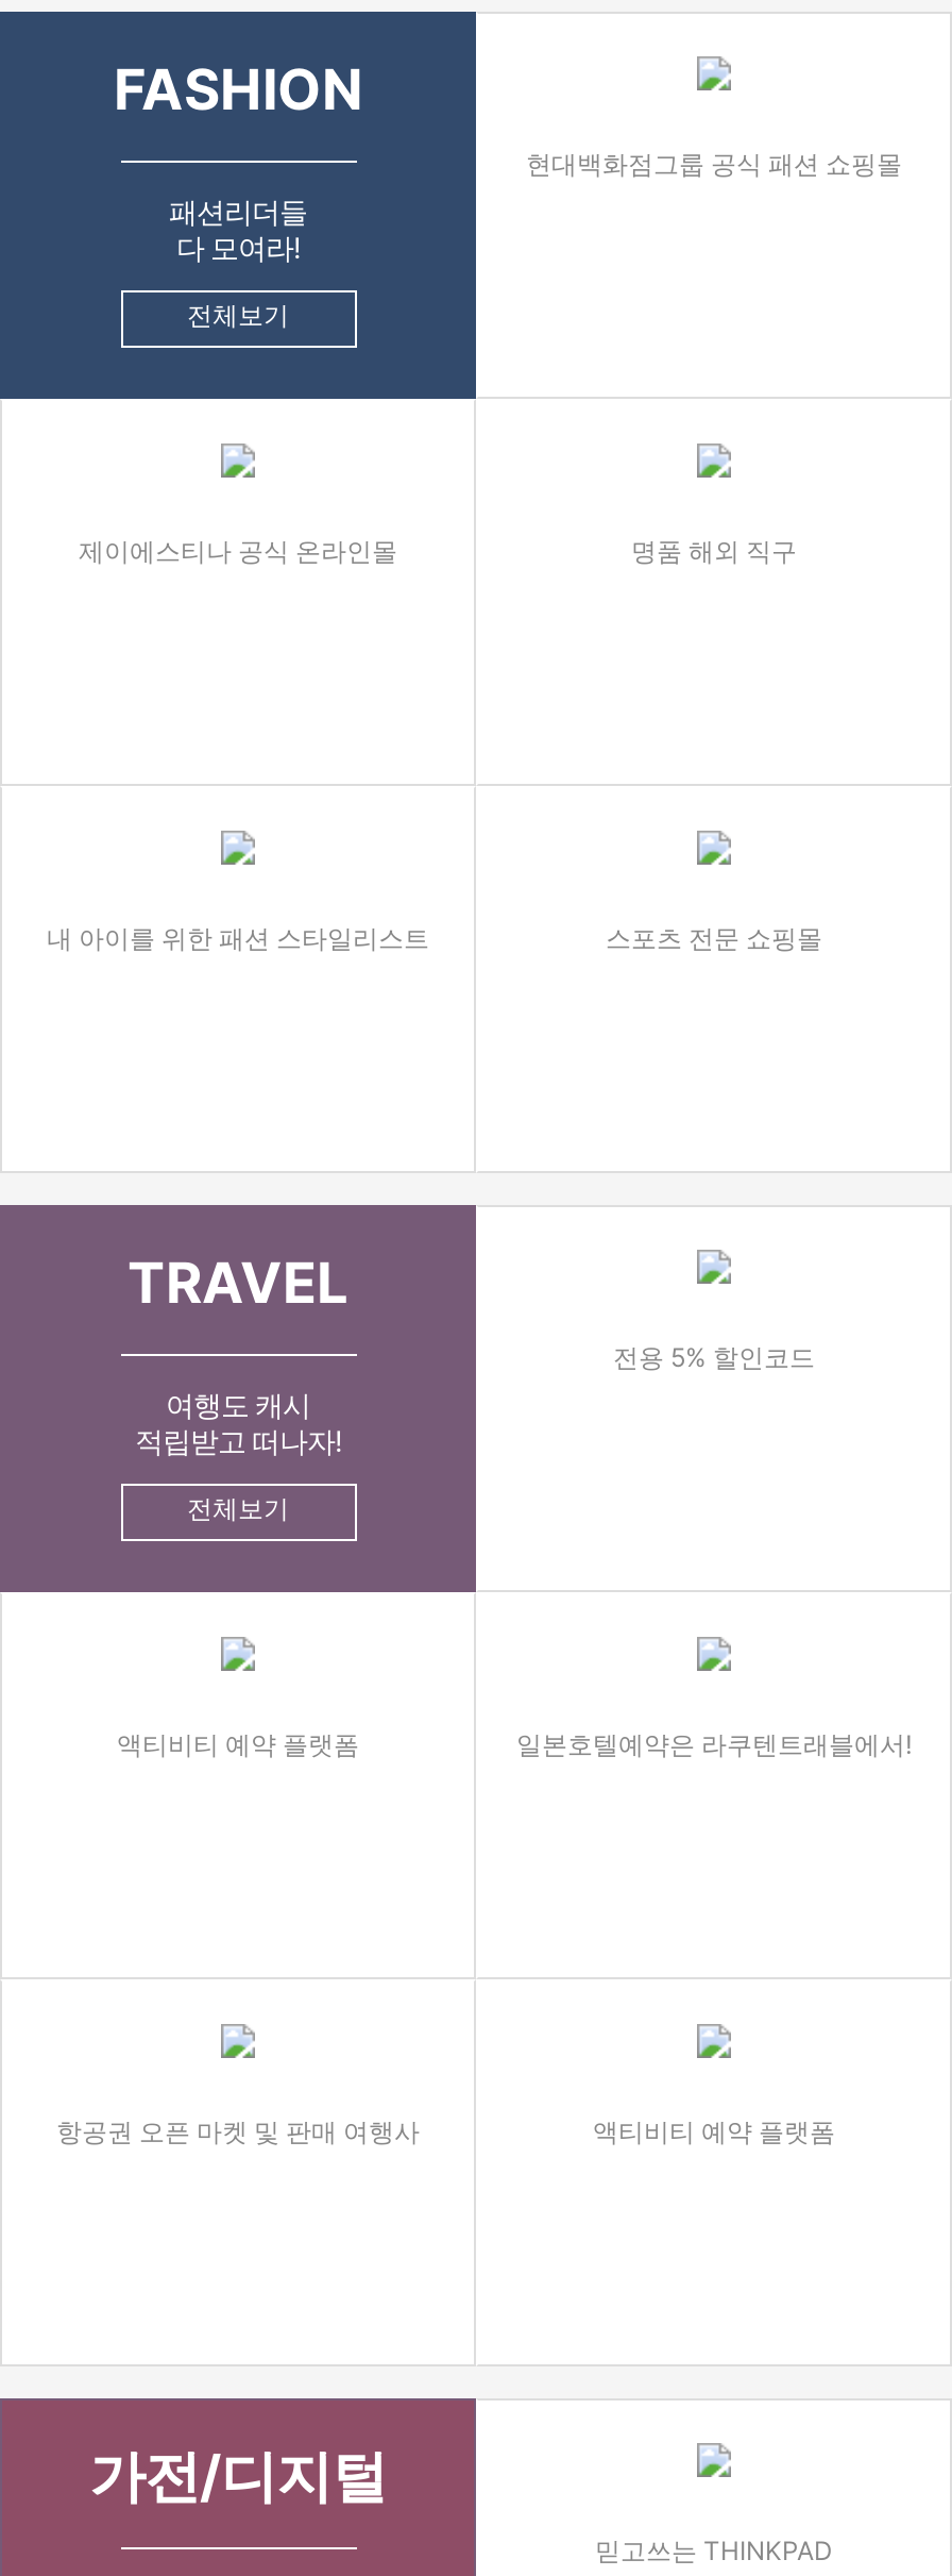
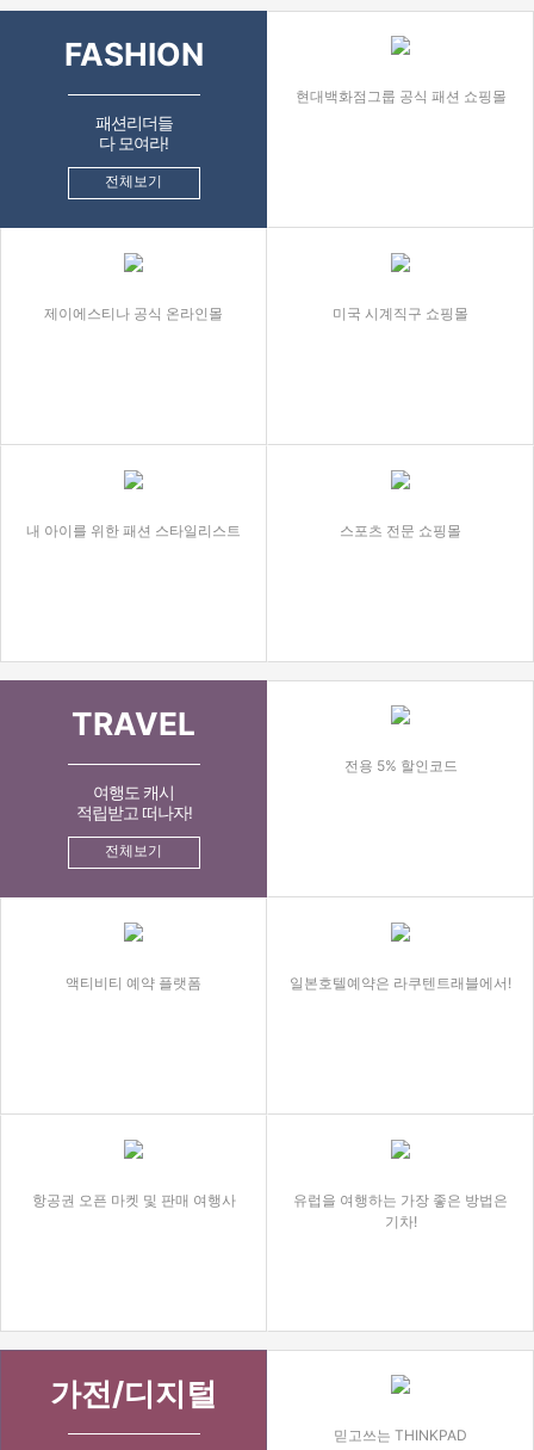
- 명품 해외 직구
+ 미국 시계직구 쇼핑몰

- 액티비티 예약 플랫폼
+ 유럽을 여행하는 가장 좋은 방법은
+ 기차!
